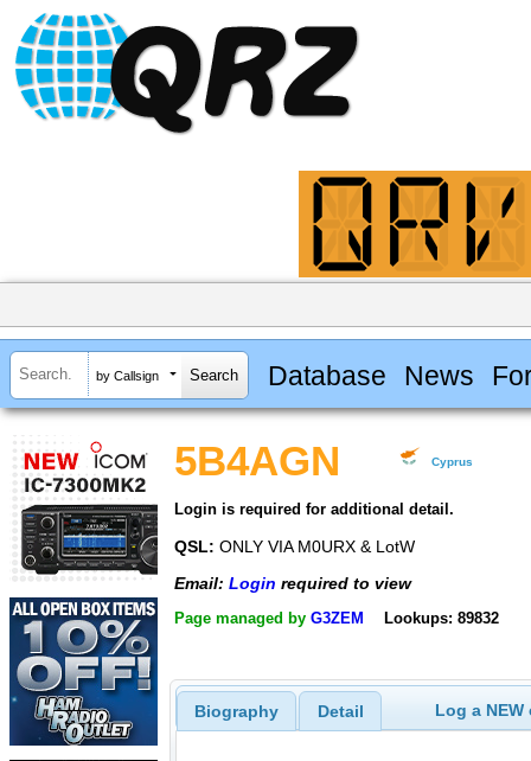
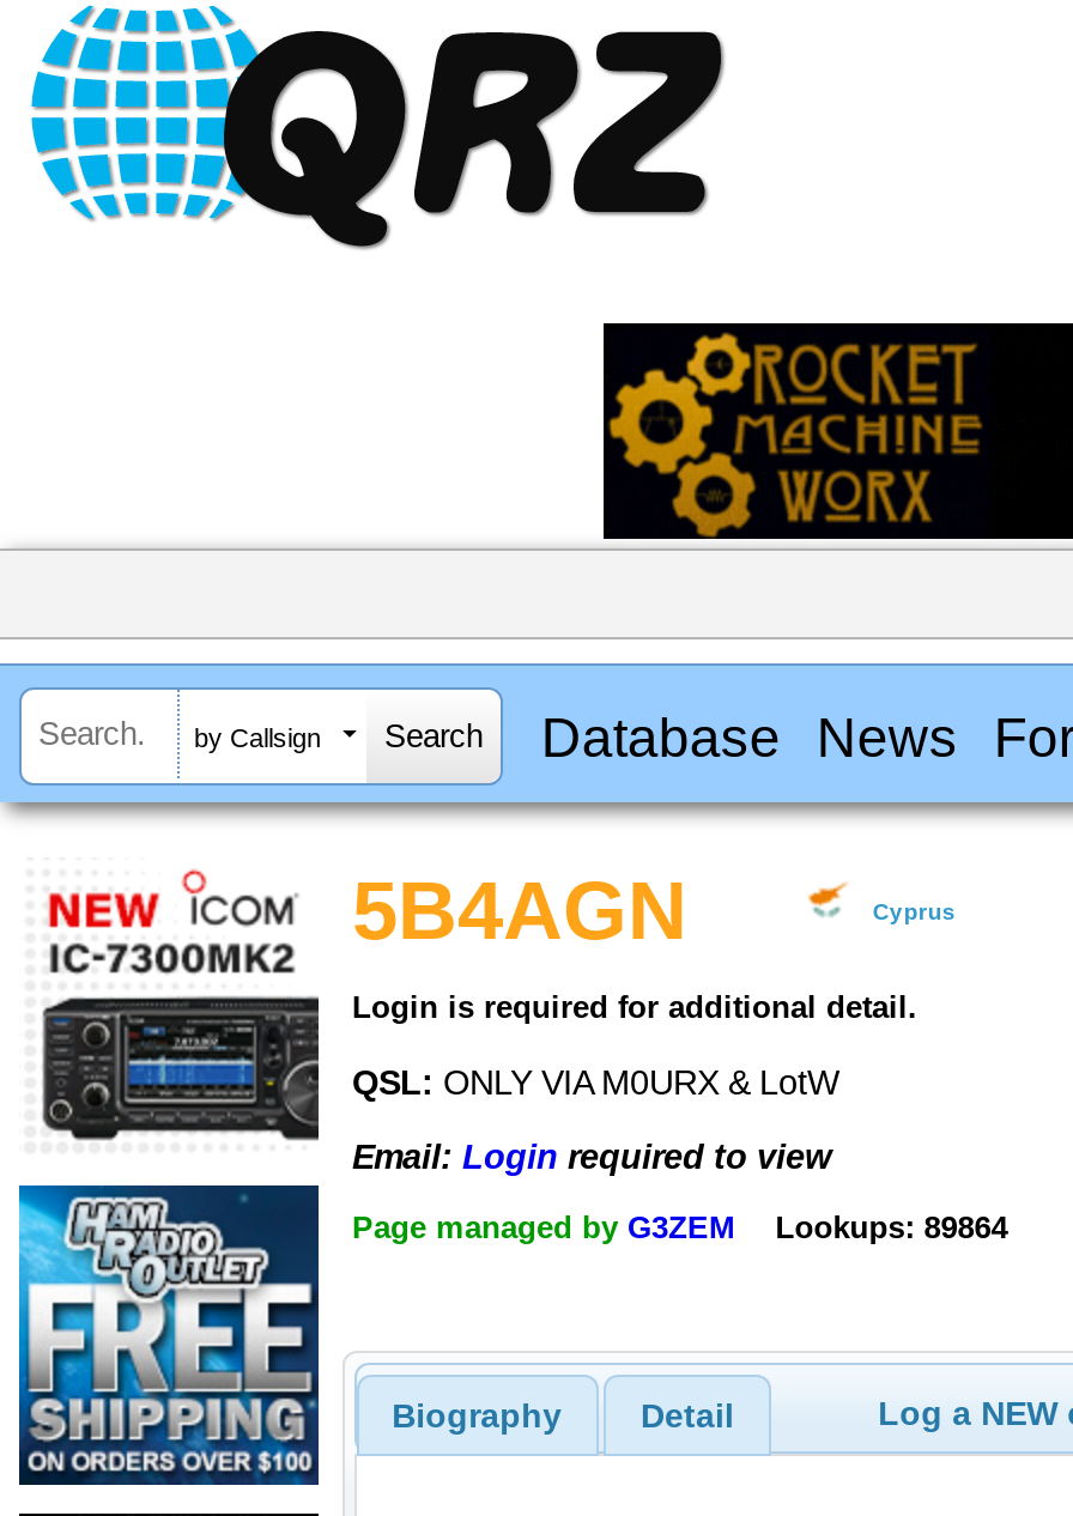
- [image]
+ [image]

- [image]
- Page managed by G3ZEM Lookups: 89832
+ [image]
+ Page managed by G3ZEM Lookups: 89864
